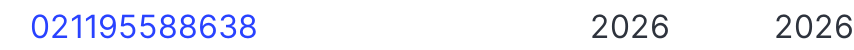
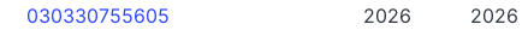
- 021195588638
+ 030330755605
